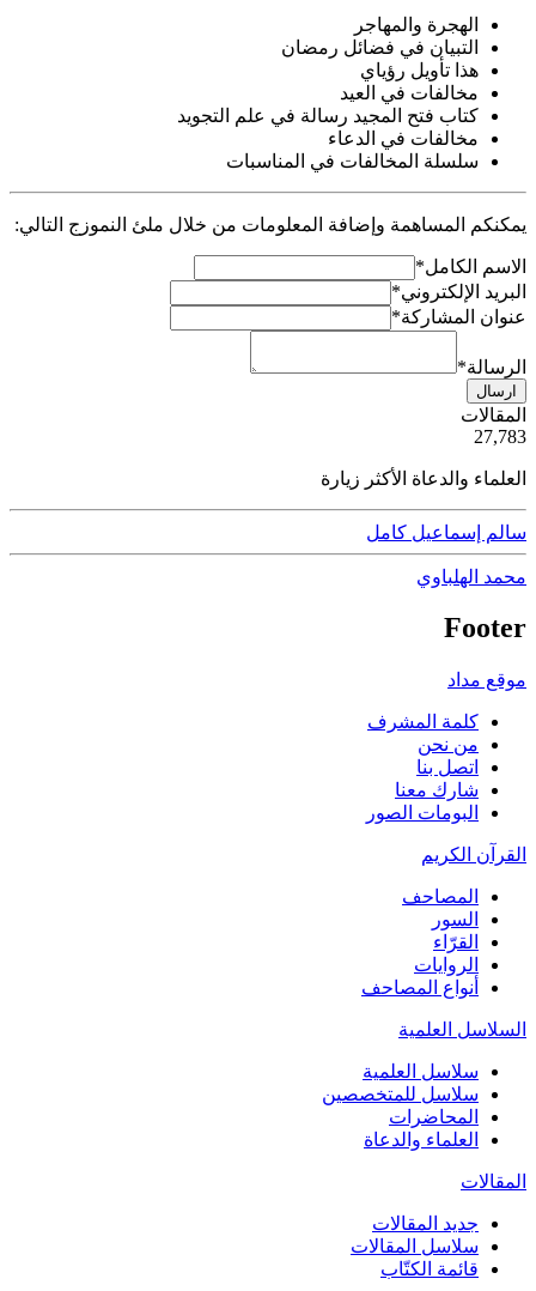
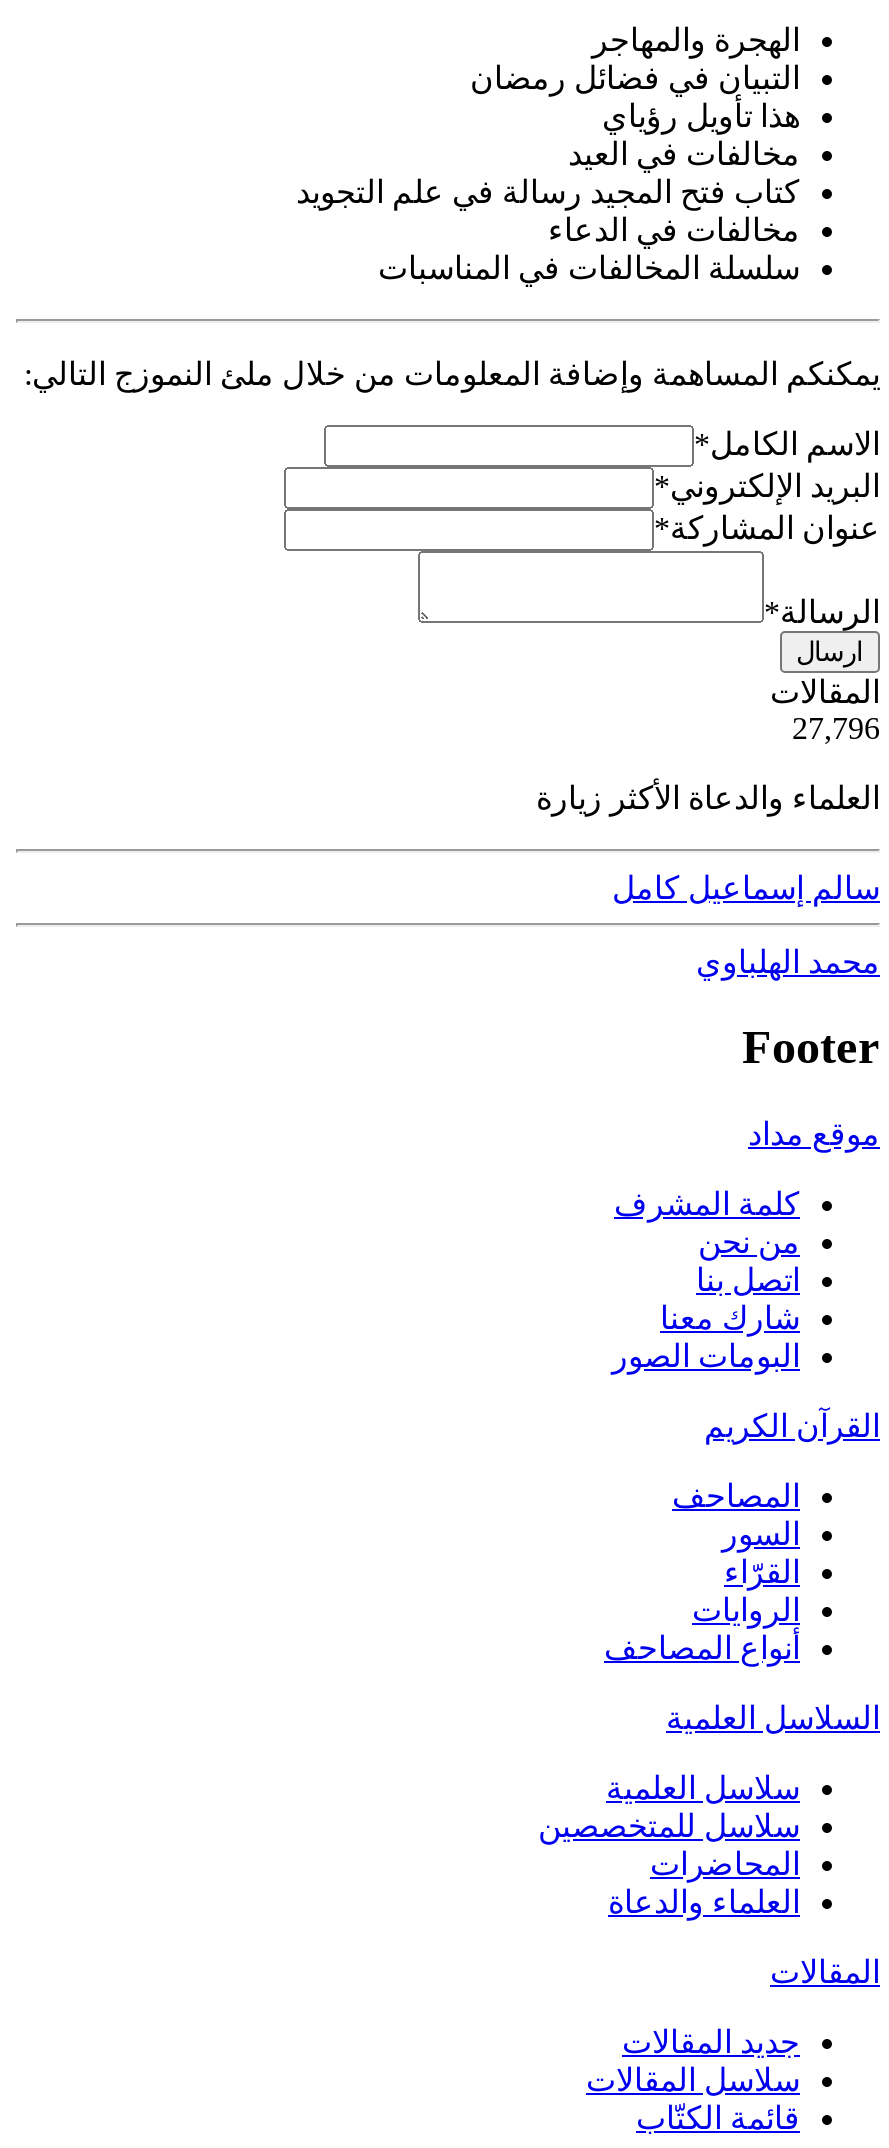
- 27,783
+ 27,796
